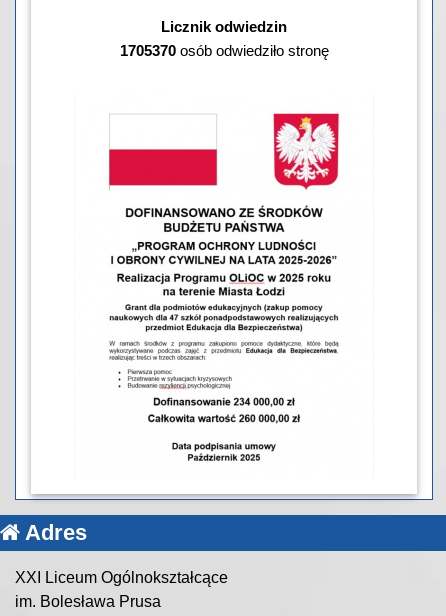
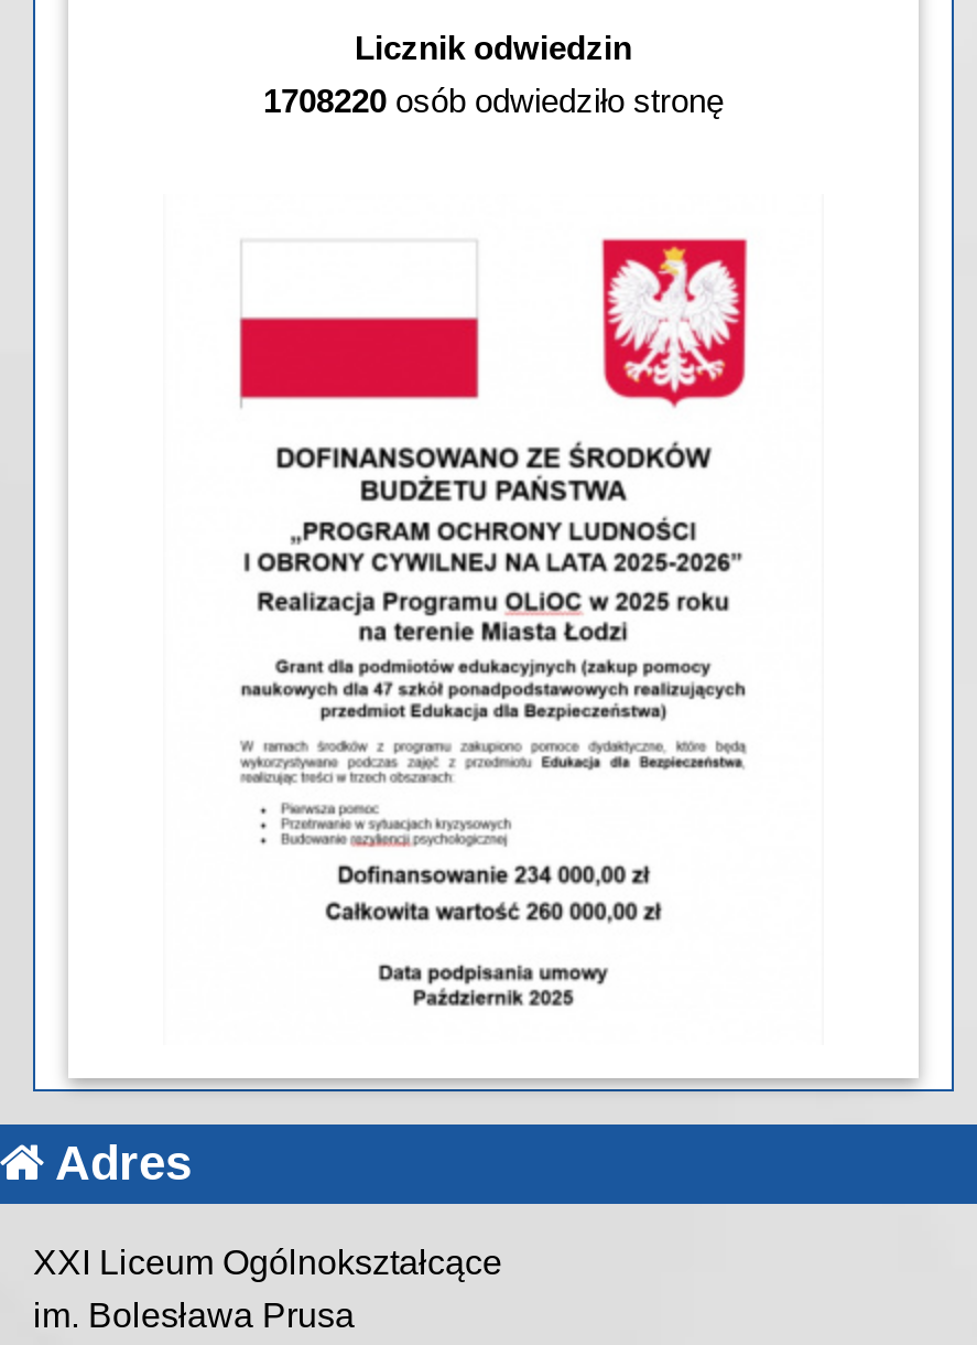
- 1705370 osób odwiedziło stronę
+ 1708220 osób odwiedziło stronę
